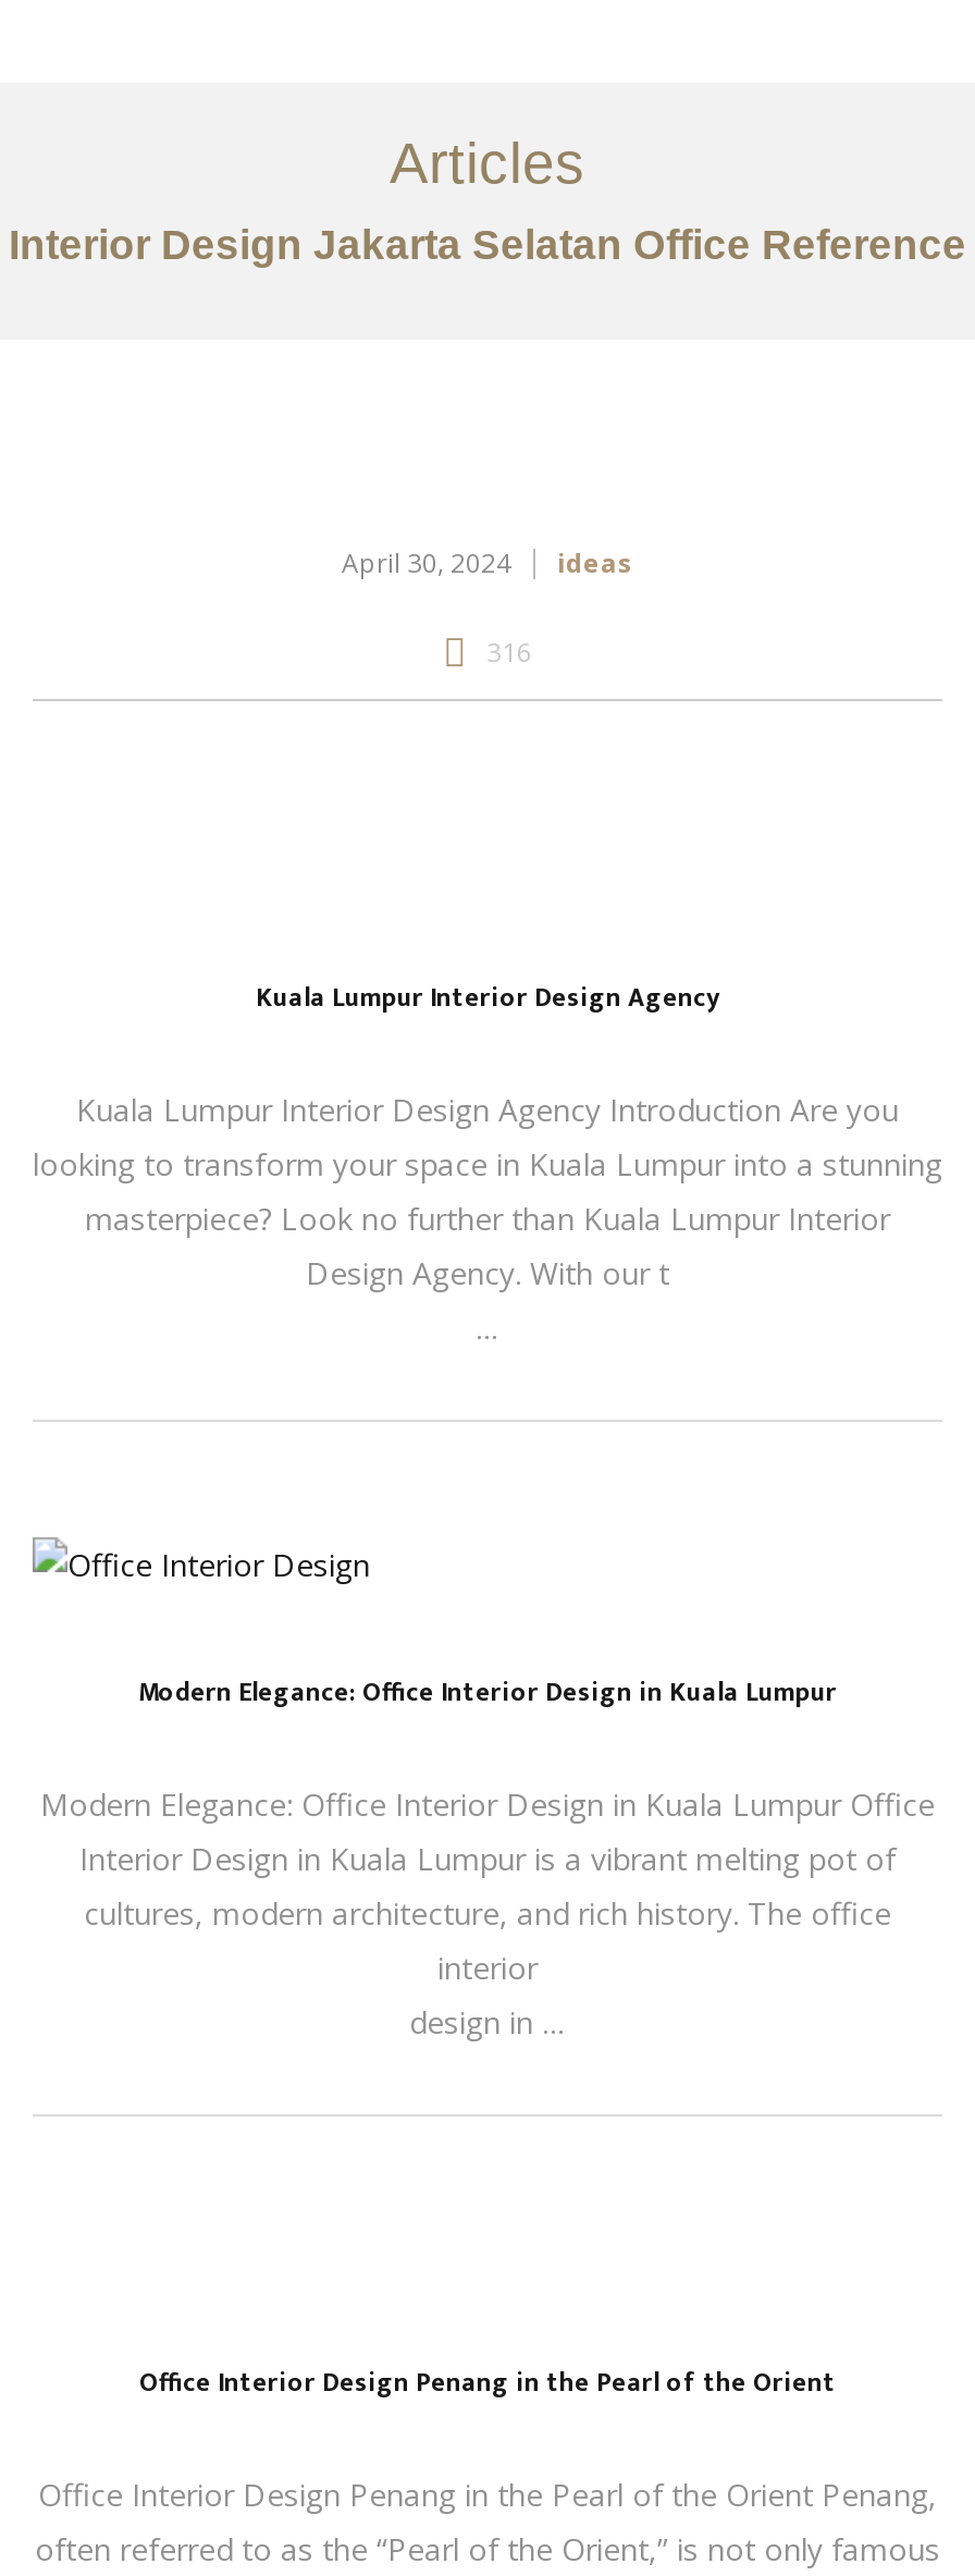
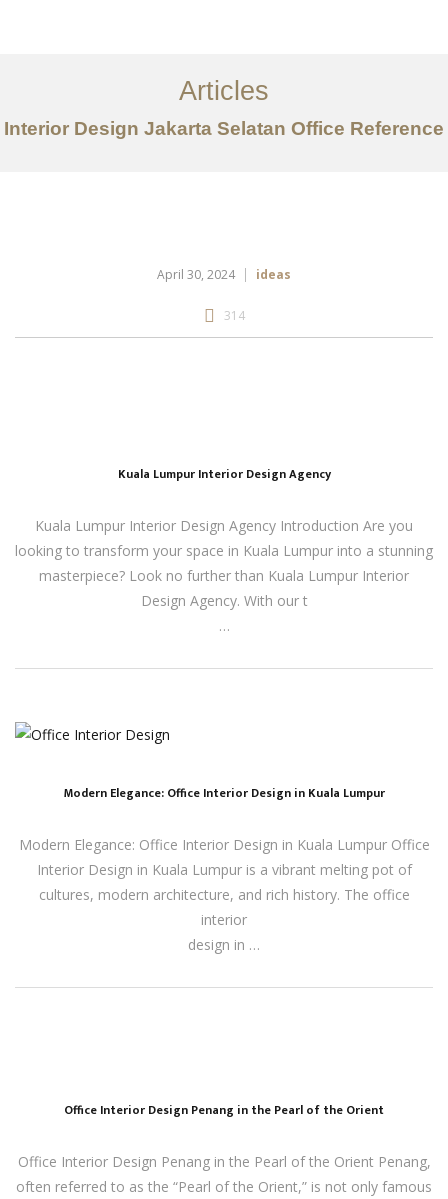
- 316
+ 314
